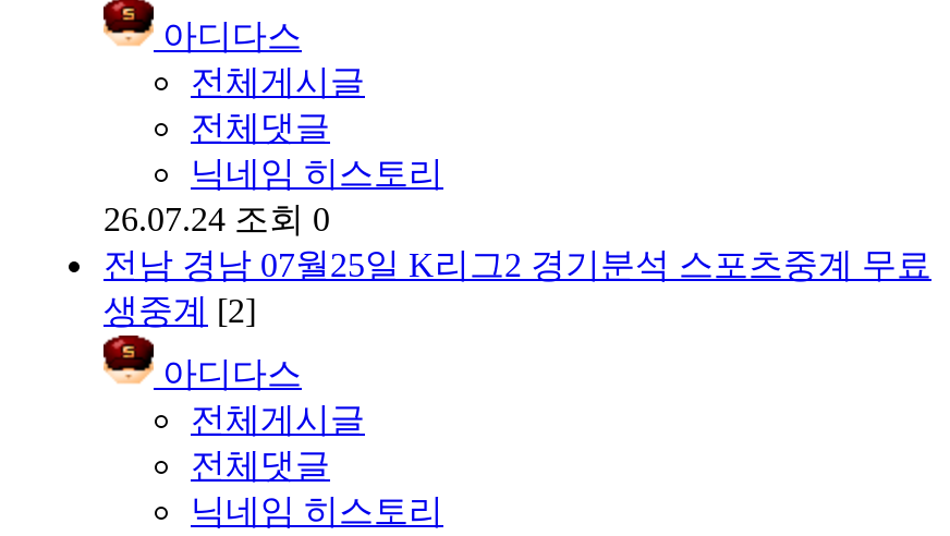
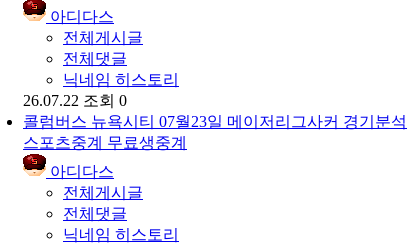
- 26.07.24 조회 0
- 전남 경남 07월25일 K리그2 경기분석 스포츠중계 무료
- 생중계 [2]
+ 26.07.22 조회 0
+ 콜럼버스 뉴욕시티 07월23일 메이저리그사커 경기분석
+ 스포츠중계 무료생중계
